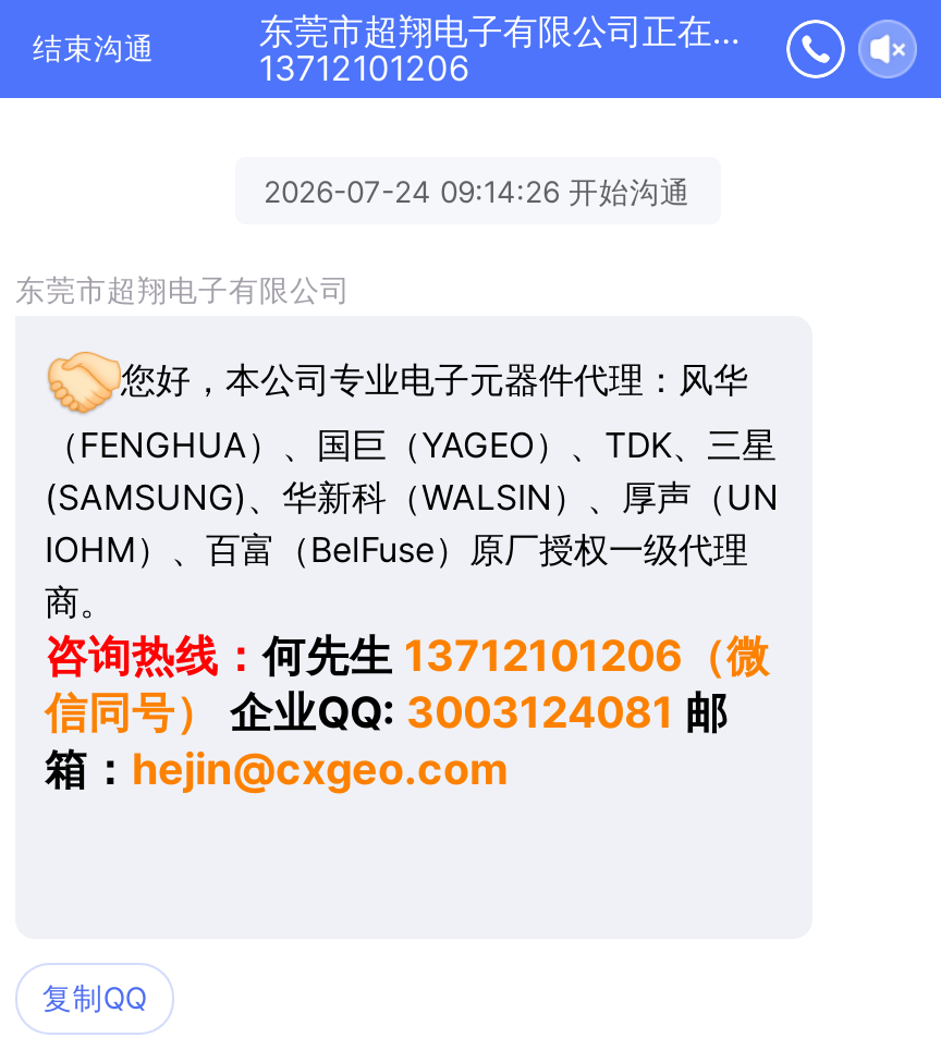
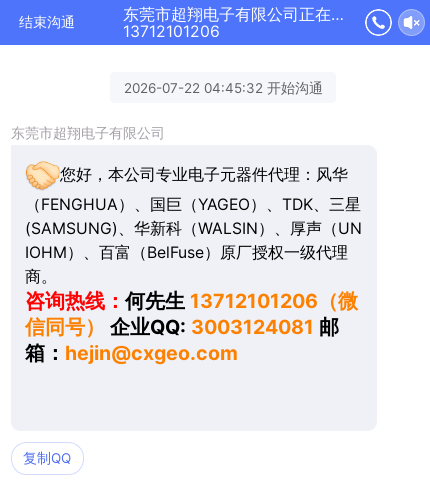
- 2026-07-24 09:14:26 开始沟通
+ 2026-07-22 04:45:32 开始沟通
